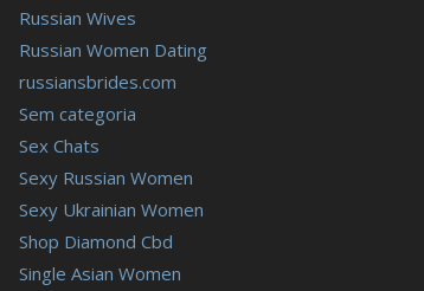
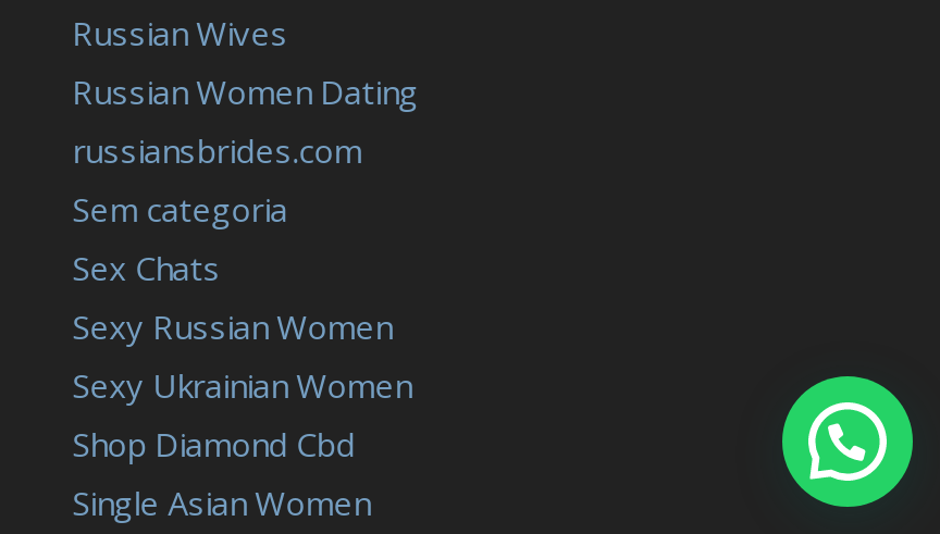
+ [image]
